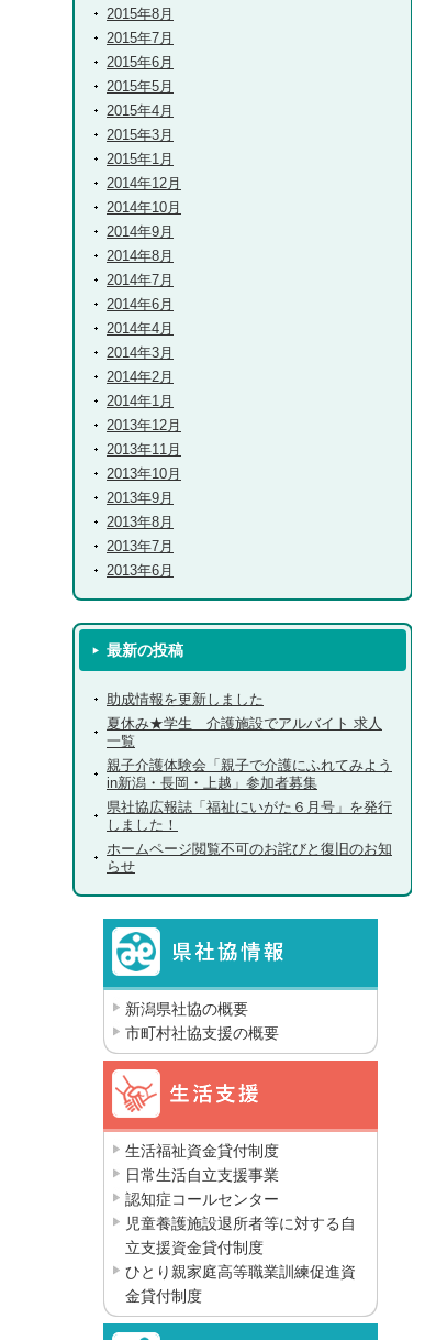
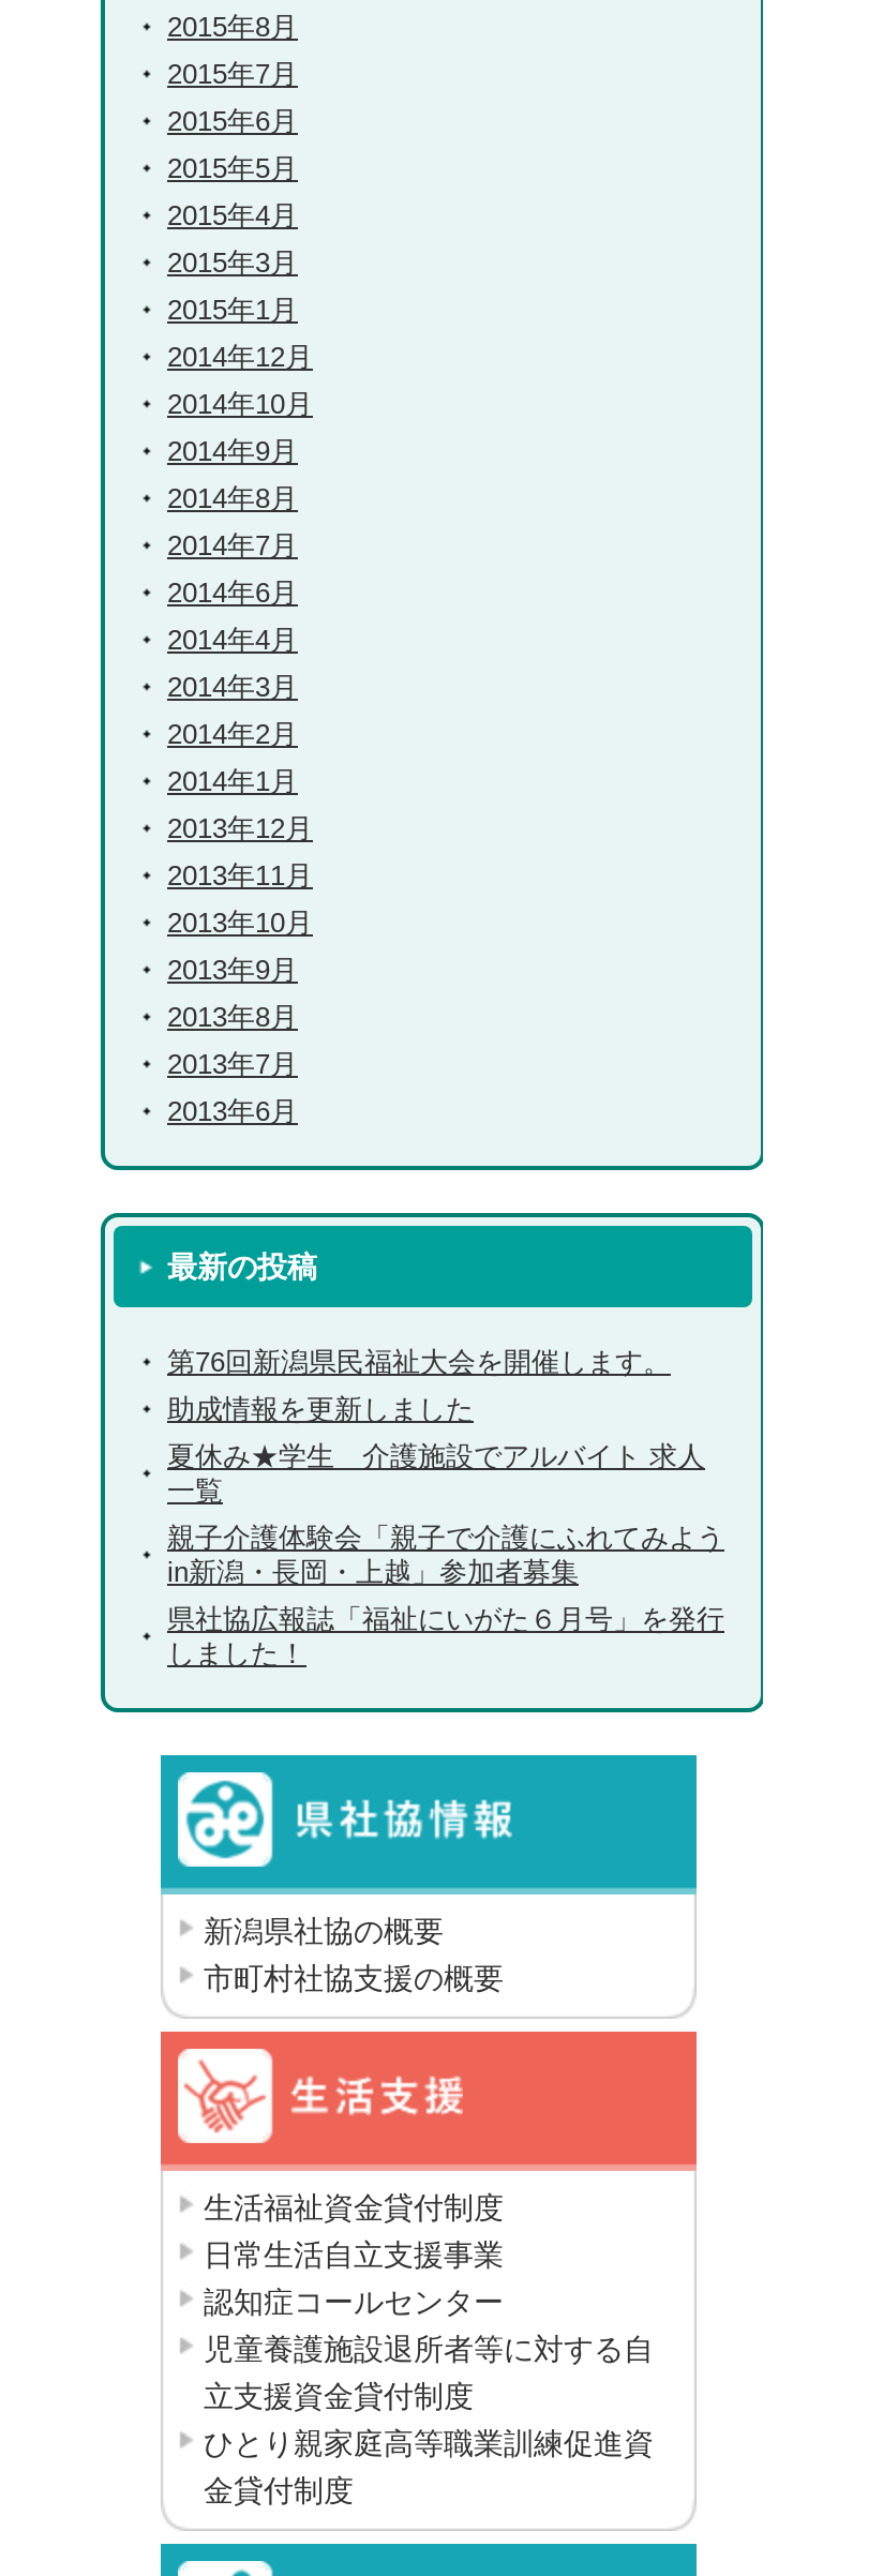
+ 第76回新潟県民福祉大会を開催します。

moved down: 助成情報を更新しました | 親子介護体験会「親子で介護にふれてみよう | in新潟・長岡・上越」参加者募集 | 県社協広報誌「福祉にいがた６月号」を発行 | しました！

- ホームページ閲覧不可のお詫びと復旧のお知
- らせ
